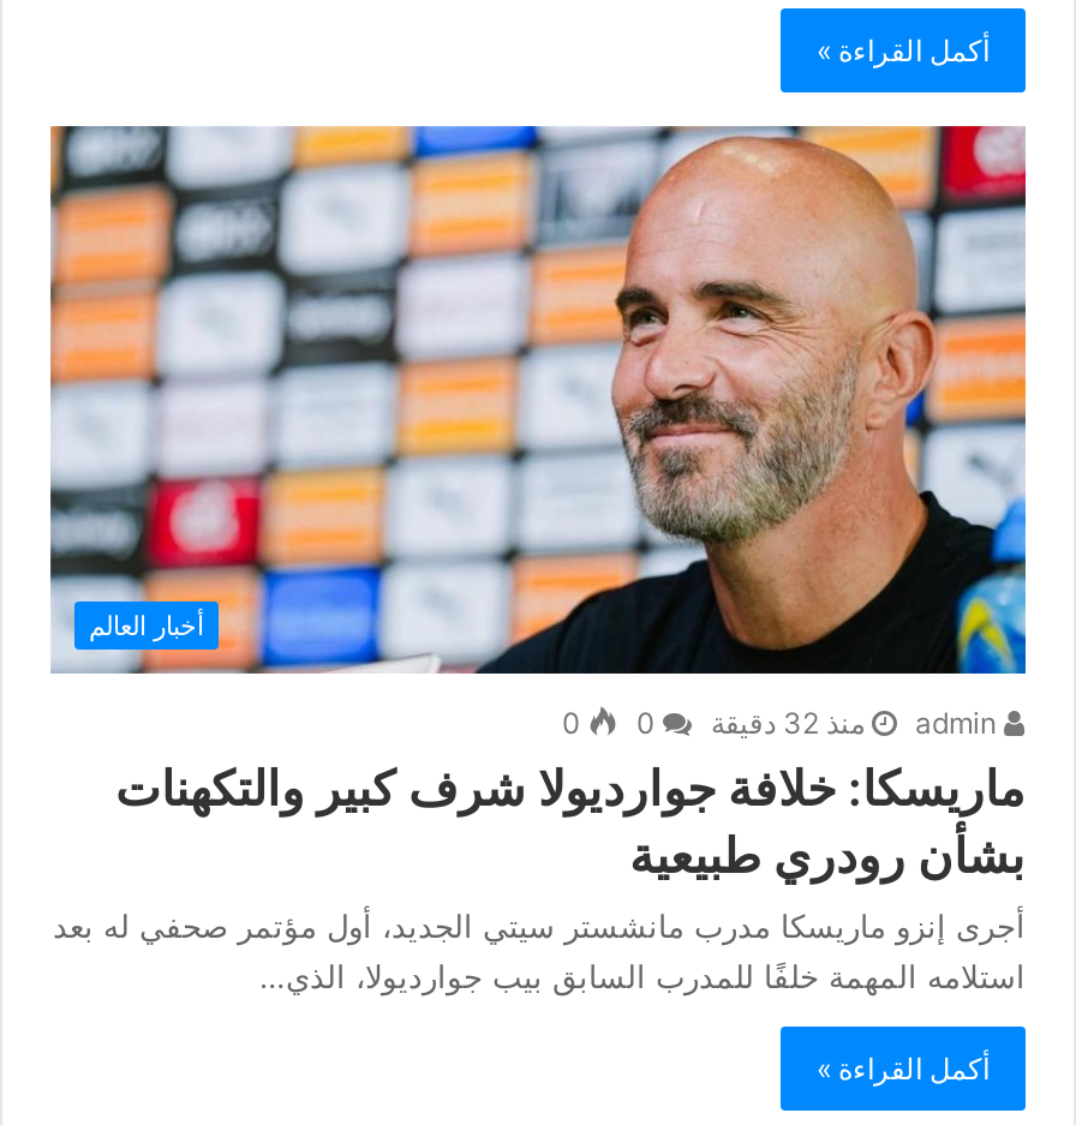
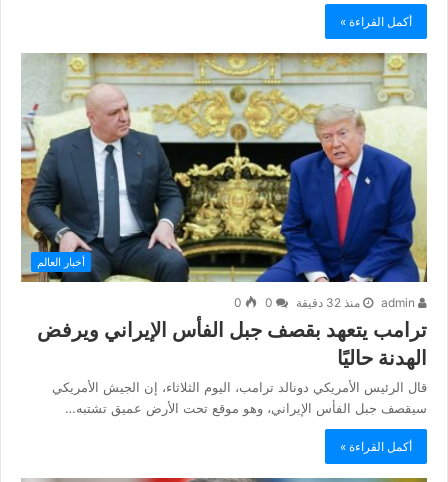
- [image]
- ماريسكا: خلافة جوارديولا شرف كبير والتكهنات
- بشأن رودري طبيعية
- أجرى إنزو ماريسكا مدرب مانشستر سيتي الجديد، أول مؤتمر صحفي له بعد
- استلامه المهمة خلفًا للمدرب السابق بيب جوارديولا، الذي…
+ [image]
+ ترامب يتعهد بقصف جبل الفأس الإيراني ويرفض
+ الهدنة حاليًا
+ قال الرئيس الأمريكي دونالد ترامب، اليوم الثلاثاء، إن الجيش الأمريكي
+ سيقصف جبل الفأس الإيراني، وهو موقع تحت الأرض عميق تشتبه…
